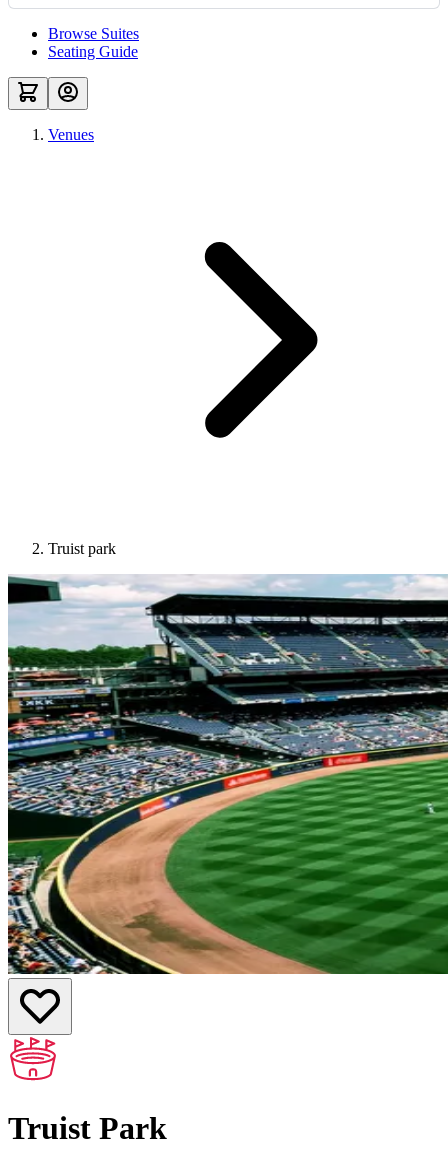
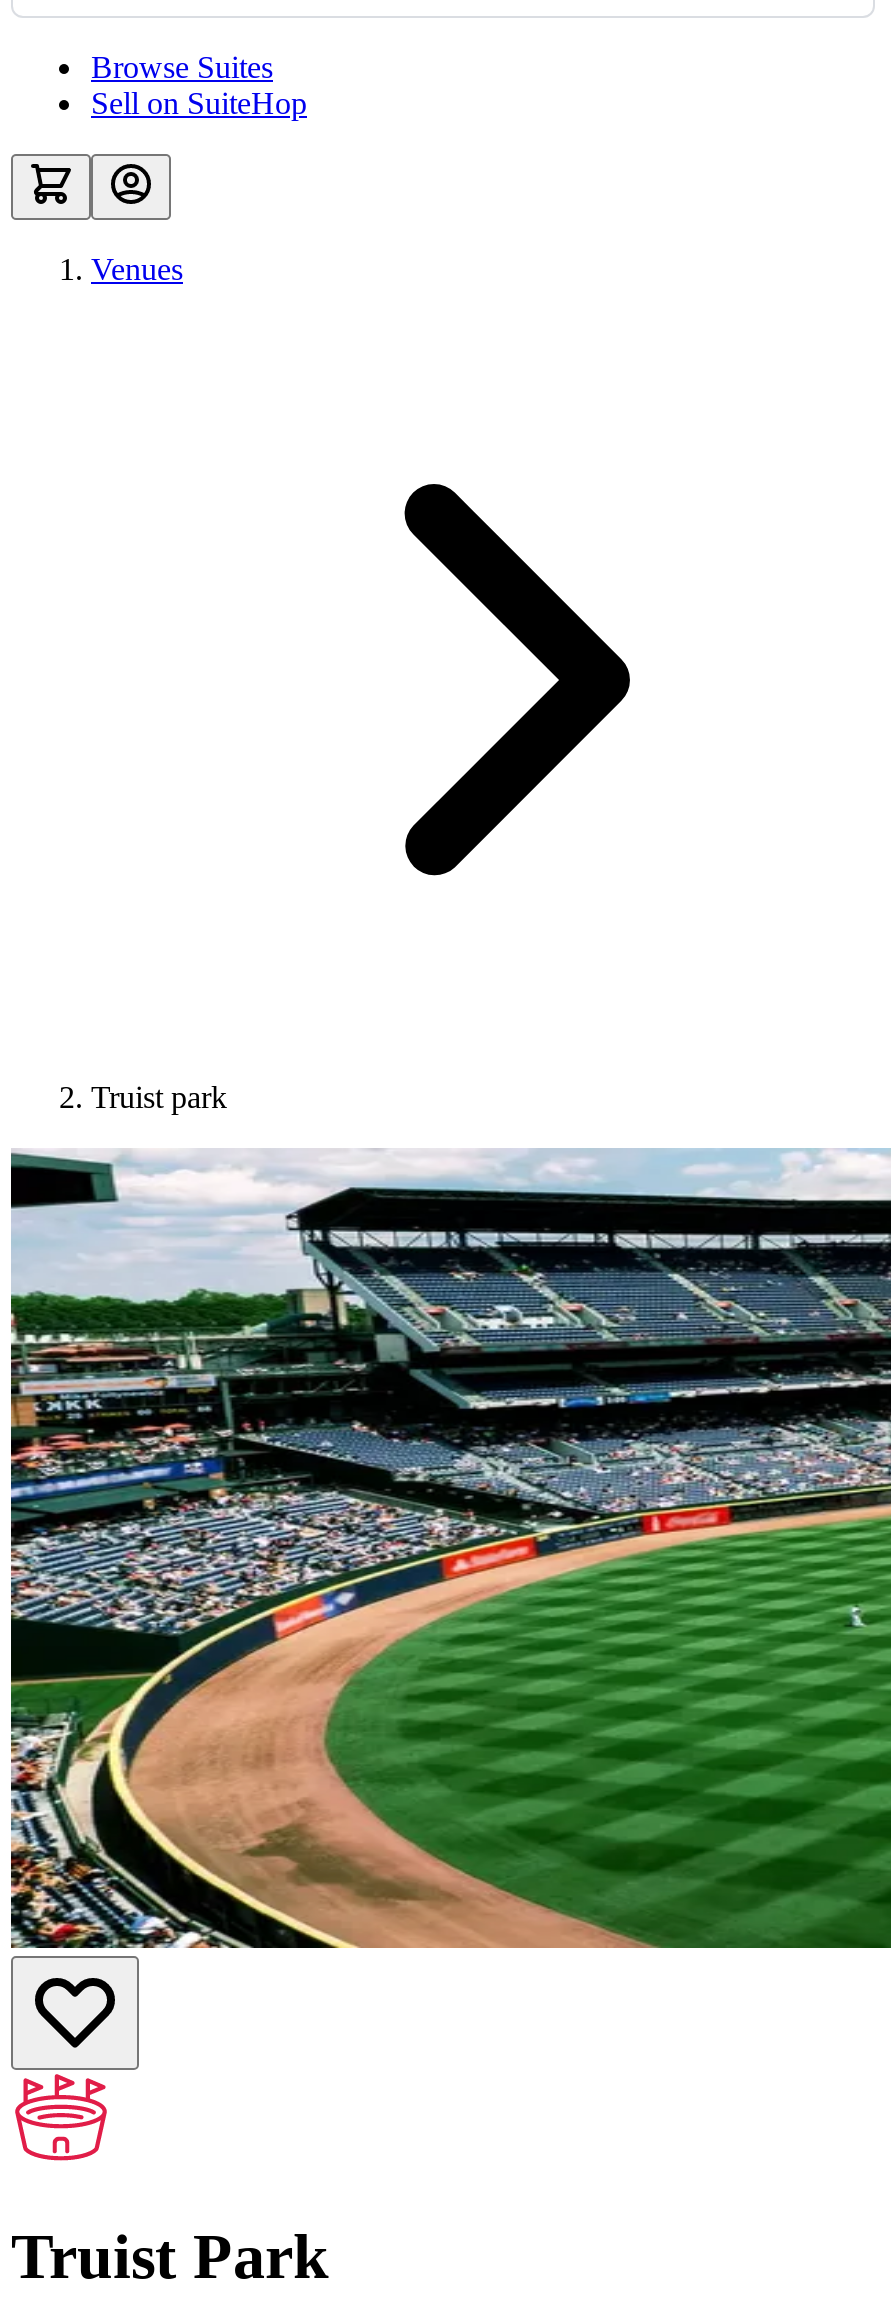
- Seating Guide
+ Sell on SuiteHop
